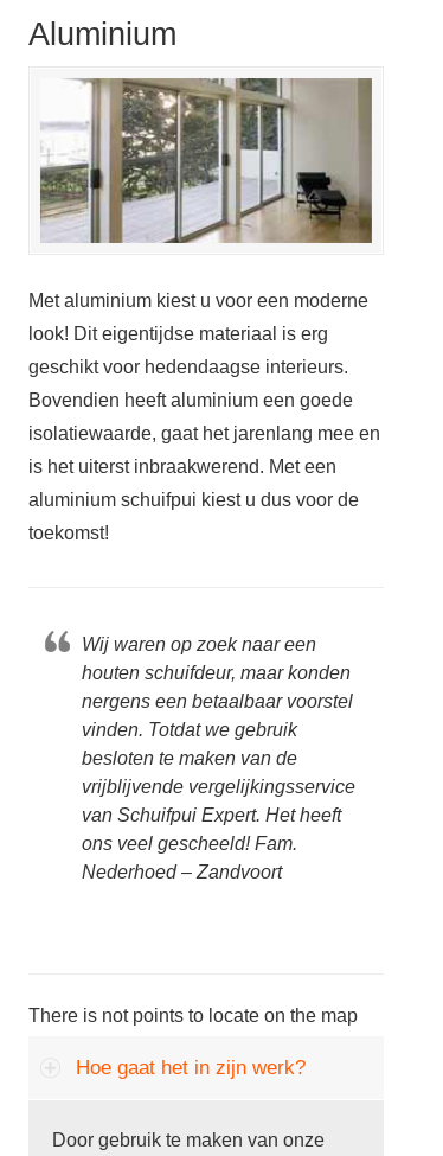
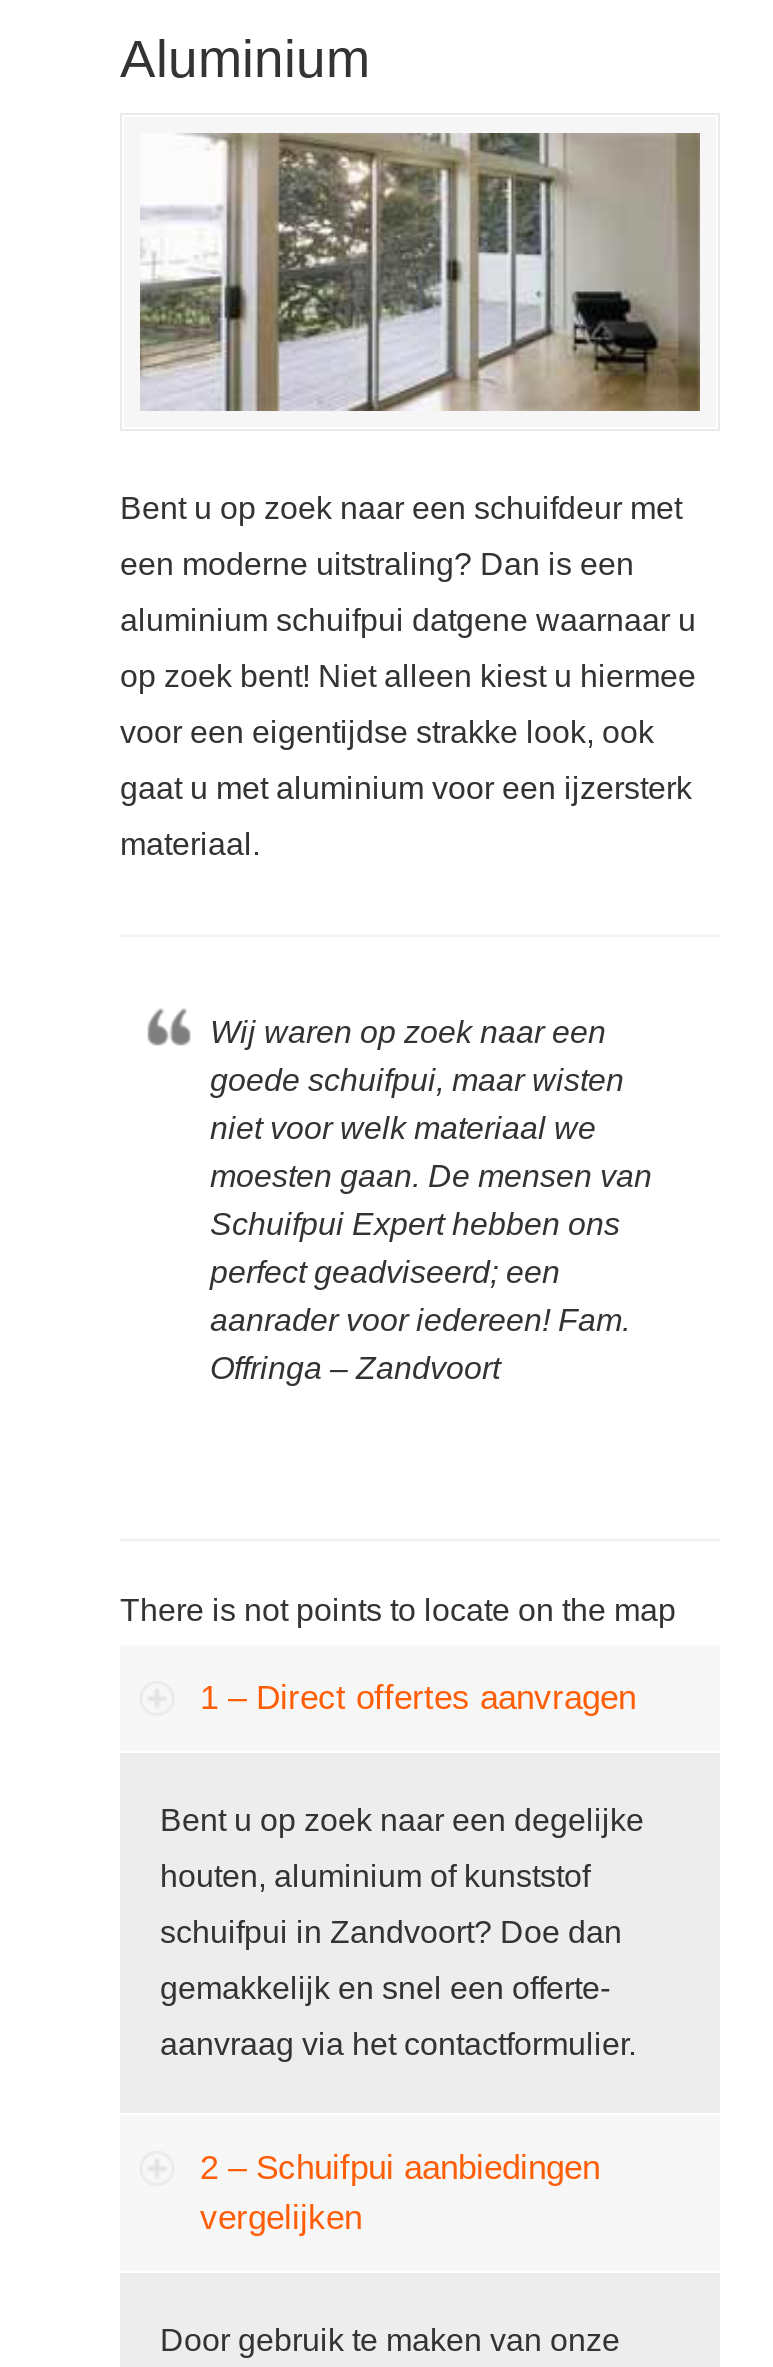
- Met aluminium kiest u voor een moderne
- look! Dit eigentijdse materiaal is erg
- geschikt voor hedendaagse interieurs.
- Bovendien heeft aluminium een goede
- isolatiewaarde, gaat het jarenlang mee en
- is het uiterst inbraakwerend. Met een
- aluminium schuifpui kiest u dus voor de
- toekomst!
+ Bent u op zoek naar een schuifdeur met
+ een moderne uitstraling? Dan is een
+ aluminium schuifpui datgene waarnaar u
+ op zoek bent! Niet alleen kiest u hiermee
+ voor een eigentijdse strakke look, ook
+ gaat u met aluminium voor een ijzersterk
+ materiaal.

moved up: Wij waren op zoek naar een

- houten schuifdeur, maar konden
- nergens een betaalbaar voorstel
- vinden. Totdat we gebruik
- besloten te maken van de
- vrijblijvende vergelijkingsservice
- van Schuifpui Expert. Het heeft
- ons veel gescheeld! Fam.
- Nederhoed – Zandvoort
+ goede schuifpui, maar wisten
+ niet voor welk materiaal we
+ moesten gaan. De mensen van
+ Schuifpui Expert hebben ons
+ perfect geadviseerd; een
+ aanrader voor iedereen! Fam.
+ Offringa – Zandvoort

moved up: There is not points to locate on the map

- Hoe gaat het in zijn werk?
+ 1 – Direct offertes aanvragen
+ Bent u op zoek naar een degelijke
+ houten, aluminium of kunststof
+ schuifpui in Zandvoort? Doe dan
+ gemakkelijk en snel een offerte-
+ aanvraag via het contactformulier.
+ 2 – Schuifpui aanbiedingen
+ vergelijken
